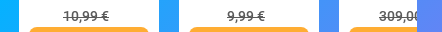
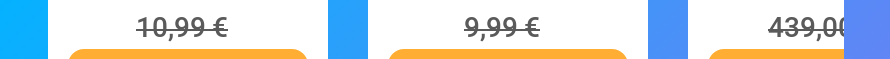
- 309,00 €
+ 439,00 €
